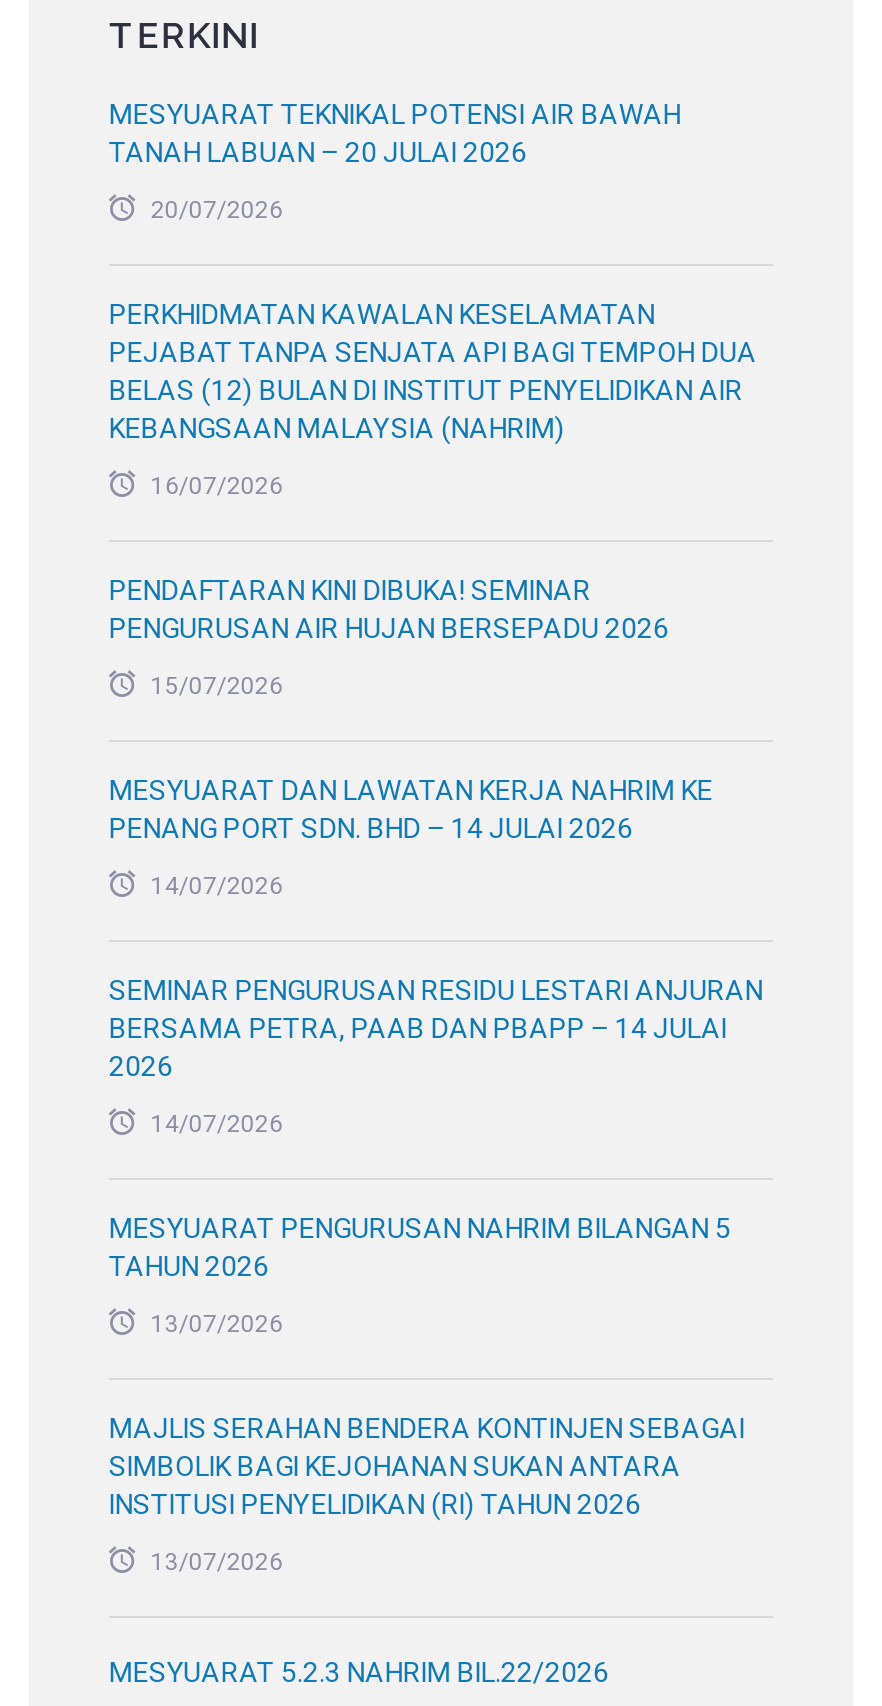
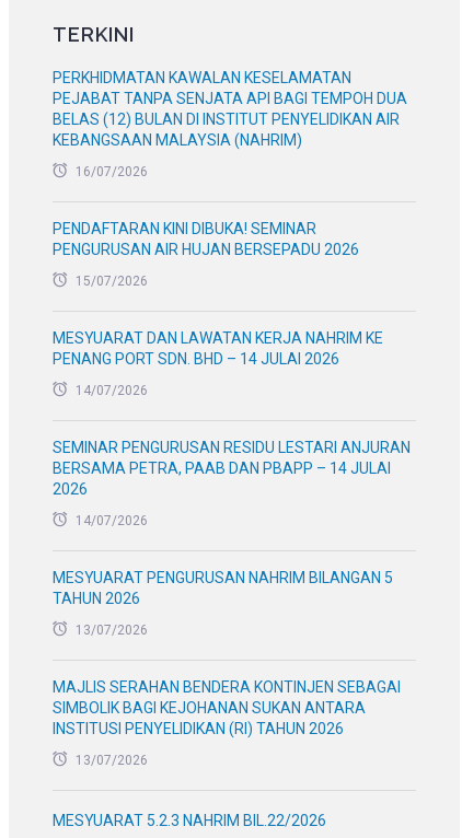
- MESYUARAT TEKNIKAL POTENSI AIR BAWAH
- TANAH LABUAN – 20 JULAI 2026
- 20/07/2026
